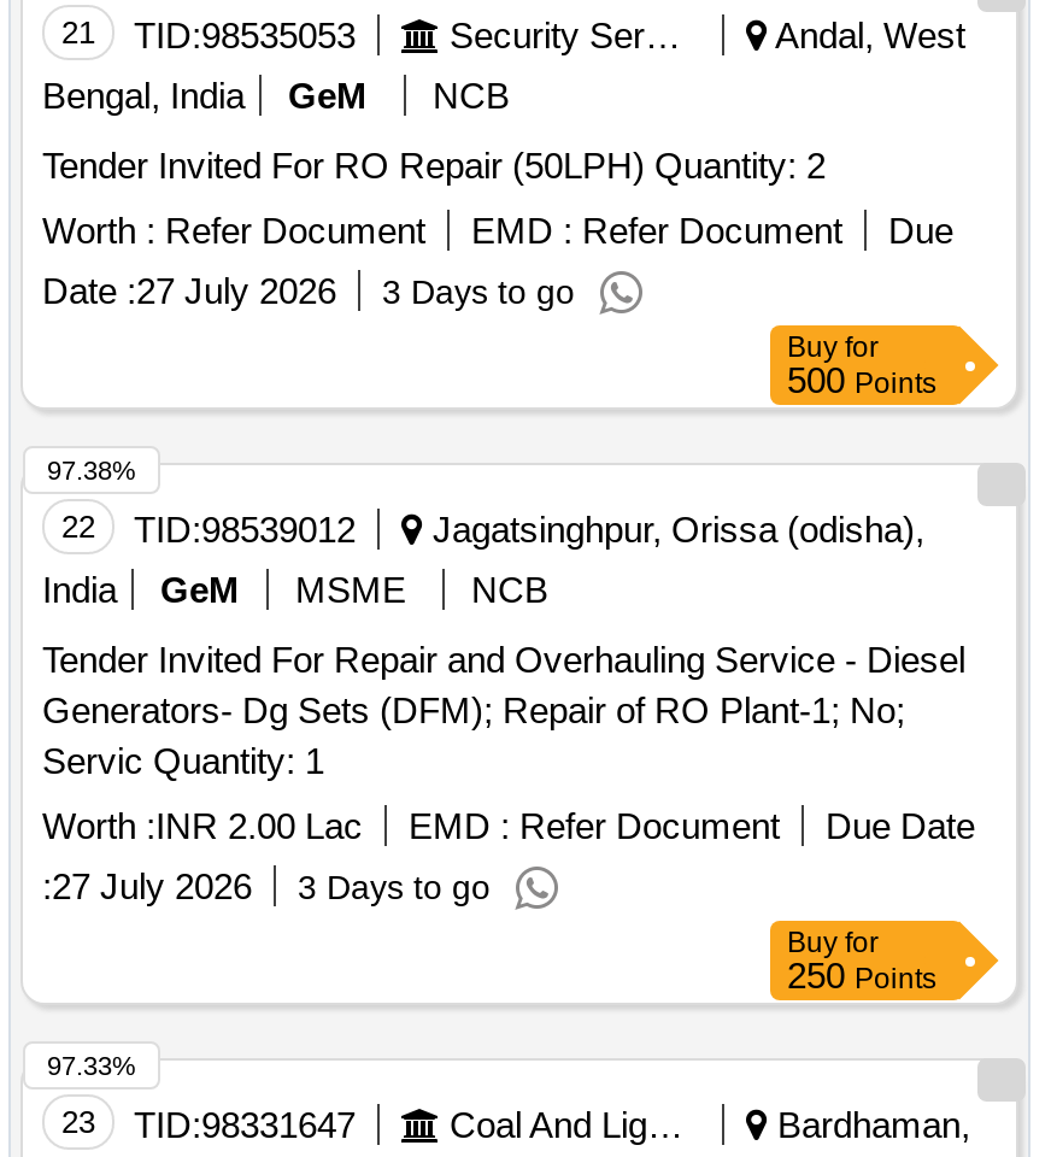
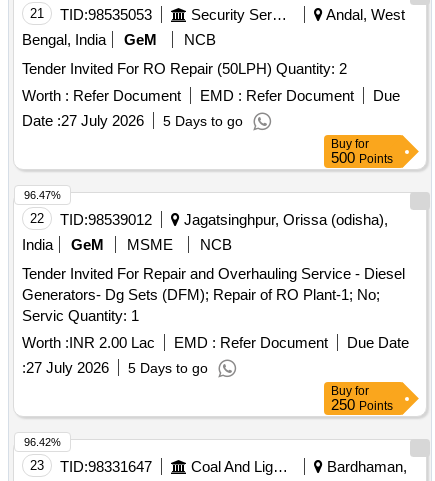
- Date : 27 July 2026 3 Days to go
+ Date : 27 July 2026 5 Days to go

- 97.38%
+ 96.47%

- :27 July 2026 3 Days to go
+ :27 July 2026 5 Days to go

- 97.33%
+ 96.42%
